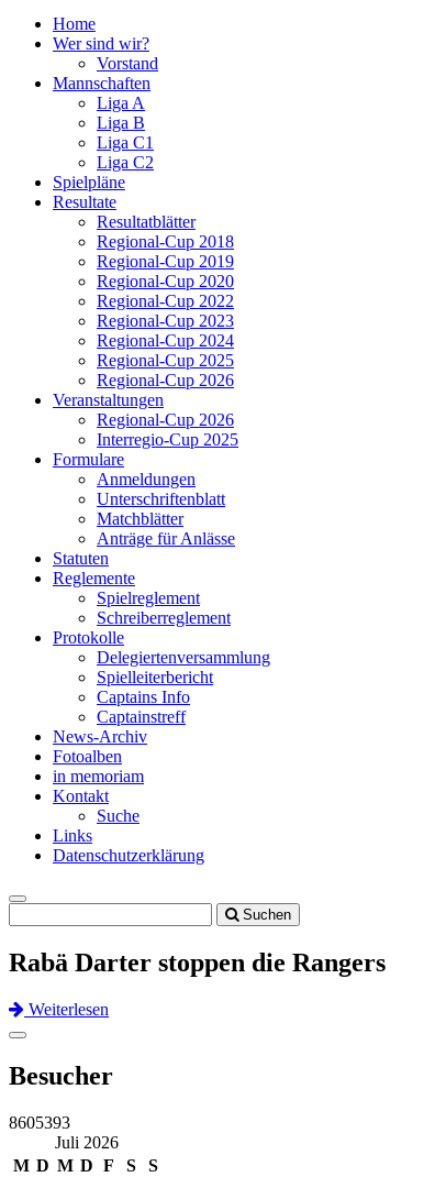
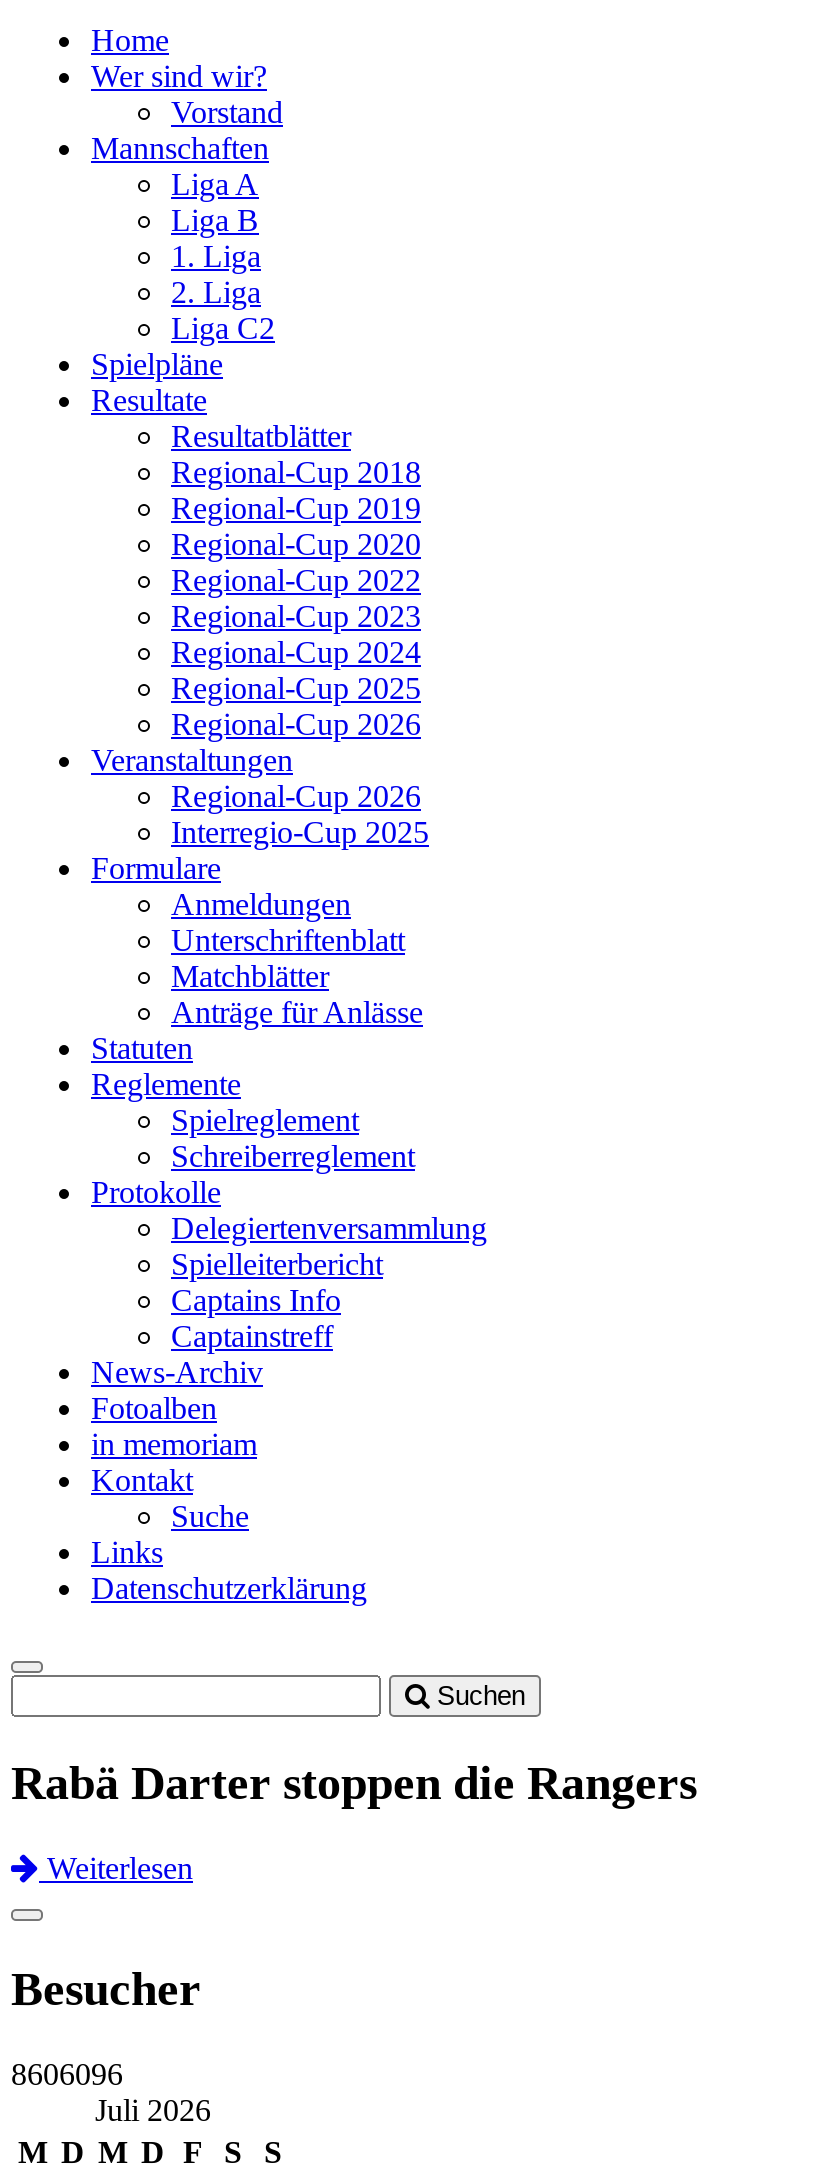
- Liga C1
+ 1. Liga
+ 2. Liga

- 8605393
+ 8606096
